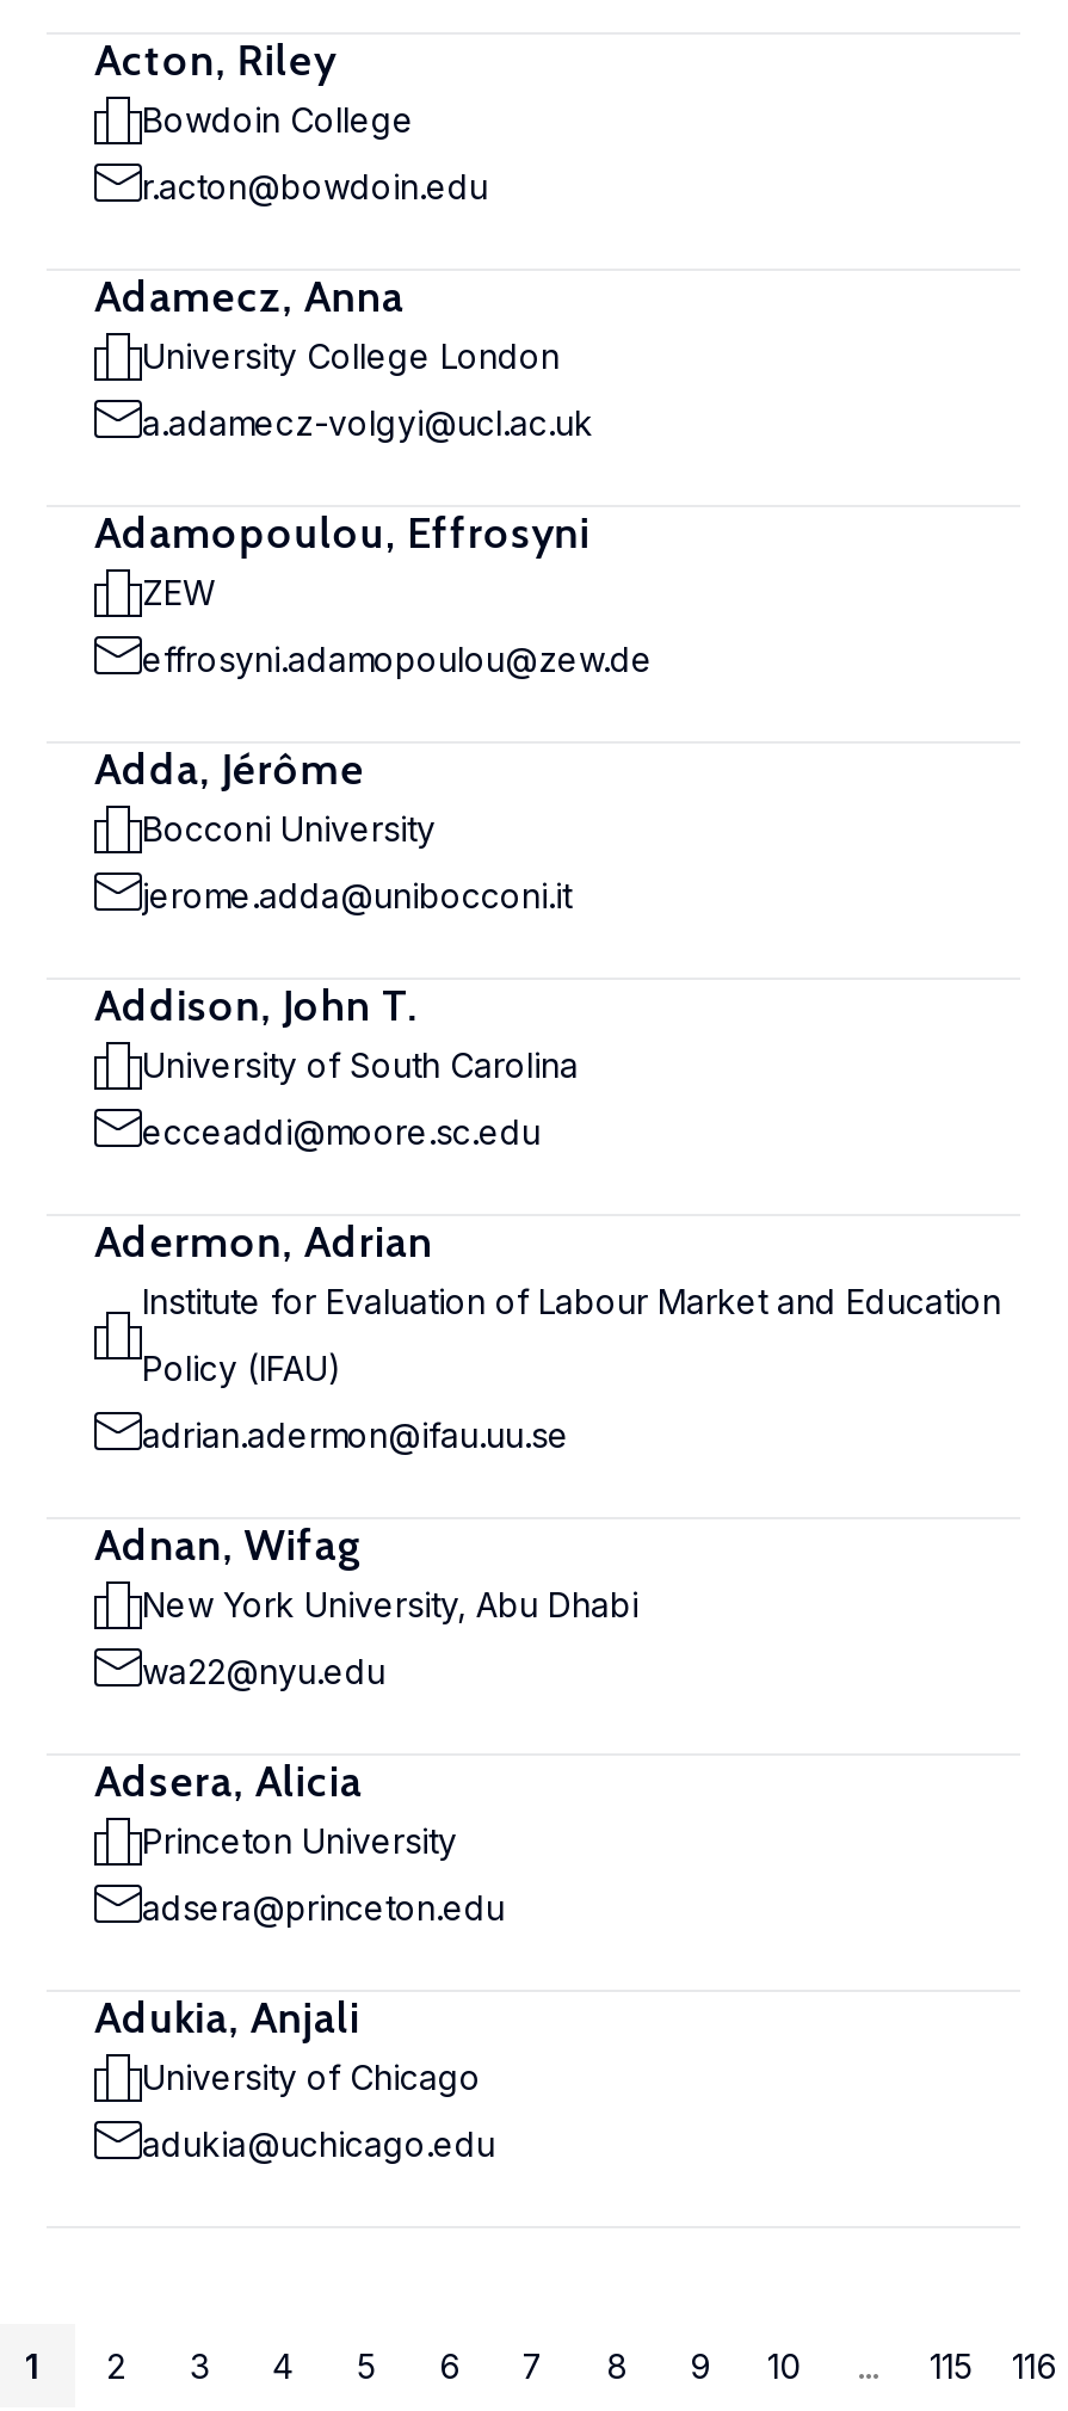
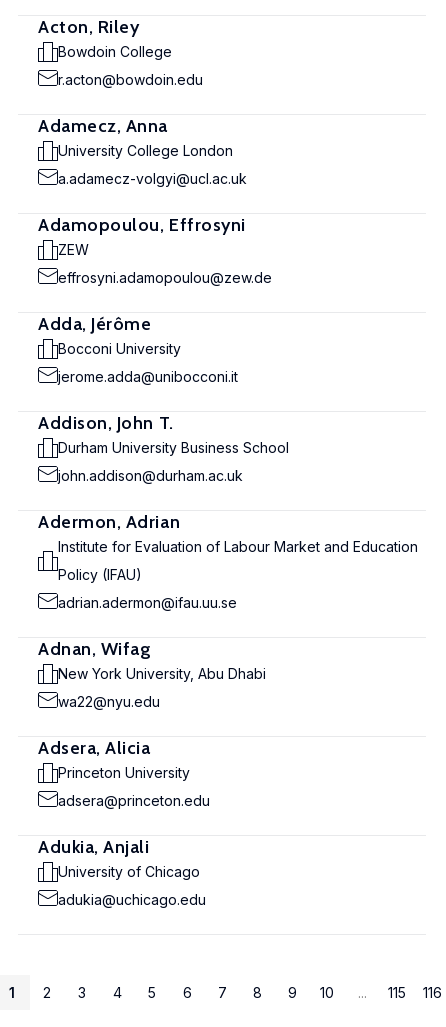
- University of South Carolina
+ Durham University Business School

- ecceaddi@moore.sc.edu
+ john.addison@durham.ac.uk
